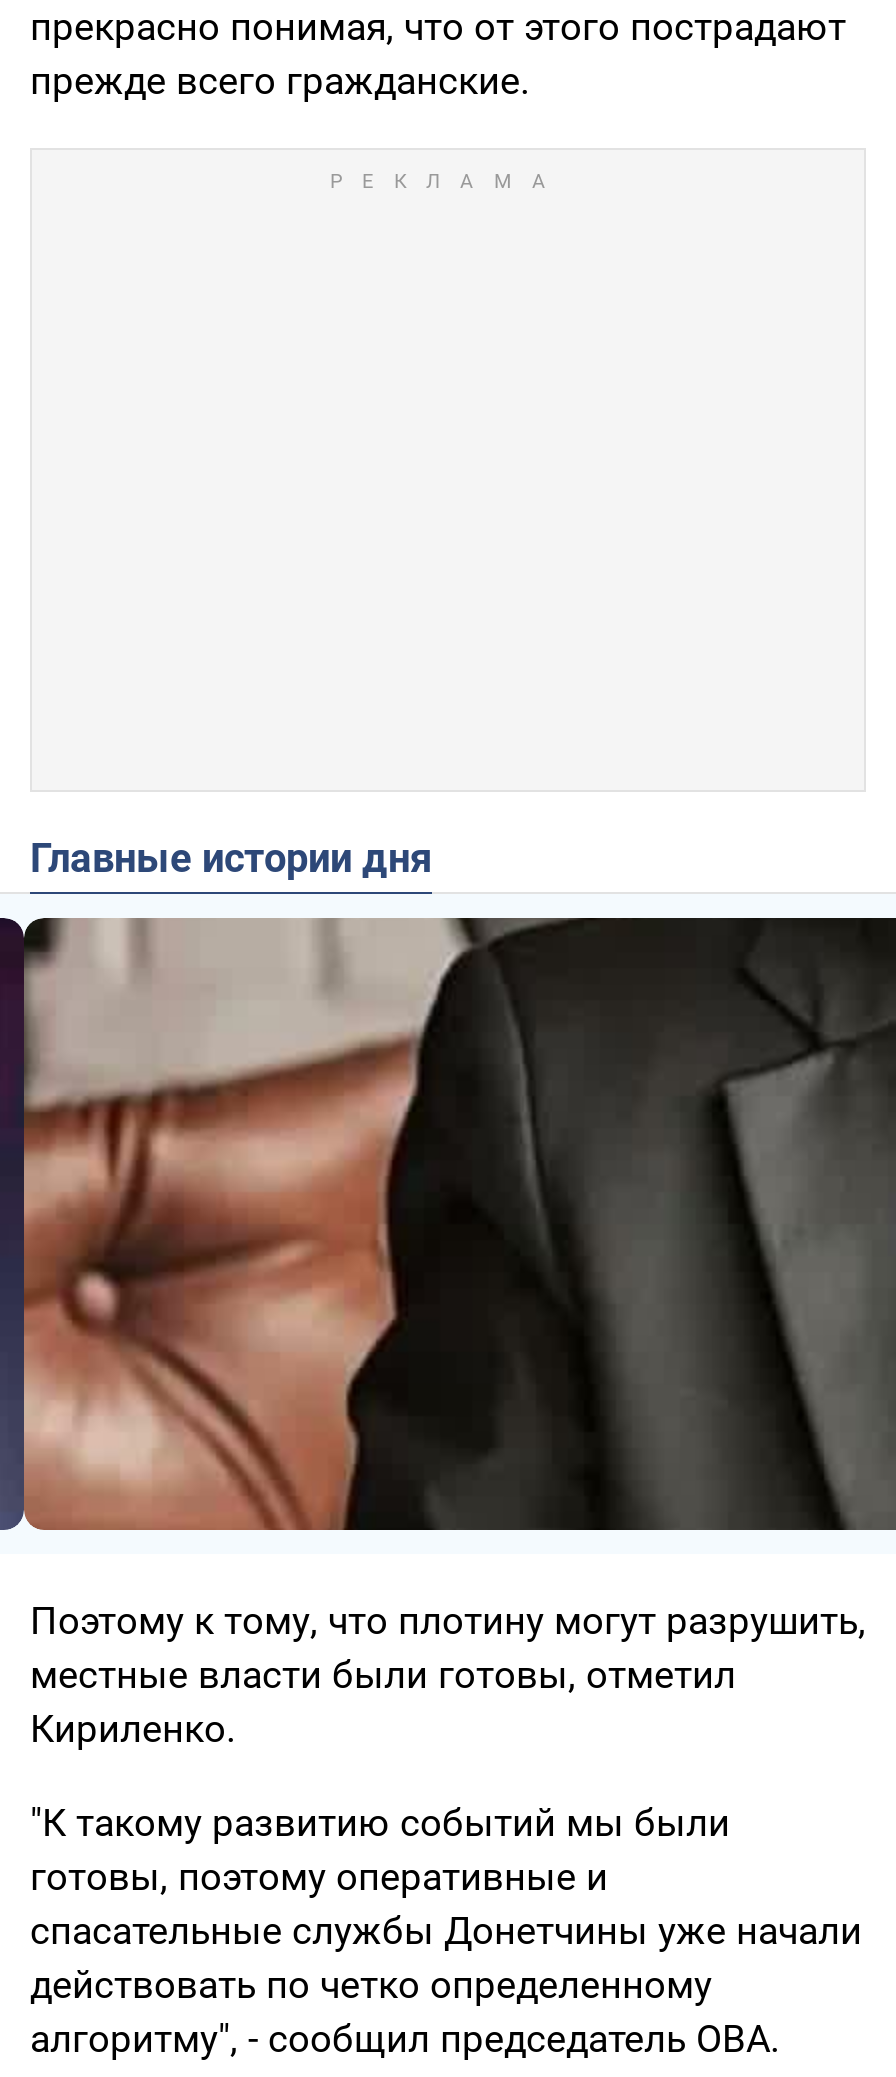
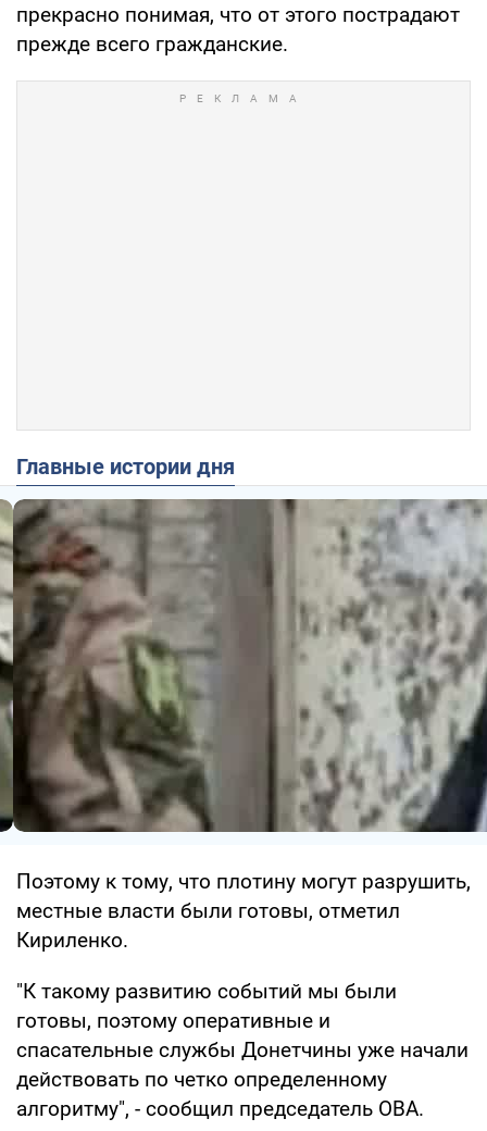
- [image]
+ [image]
